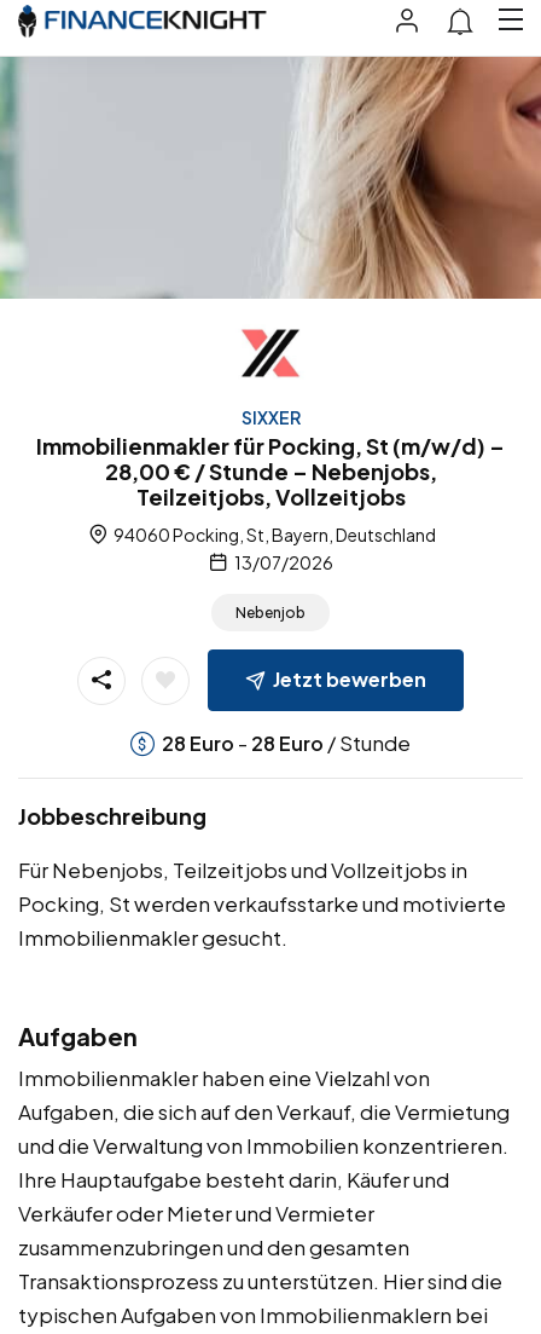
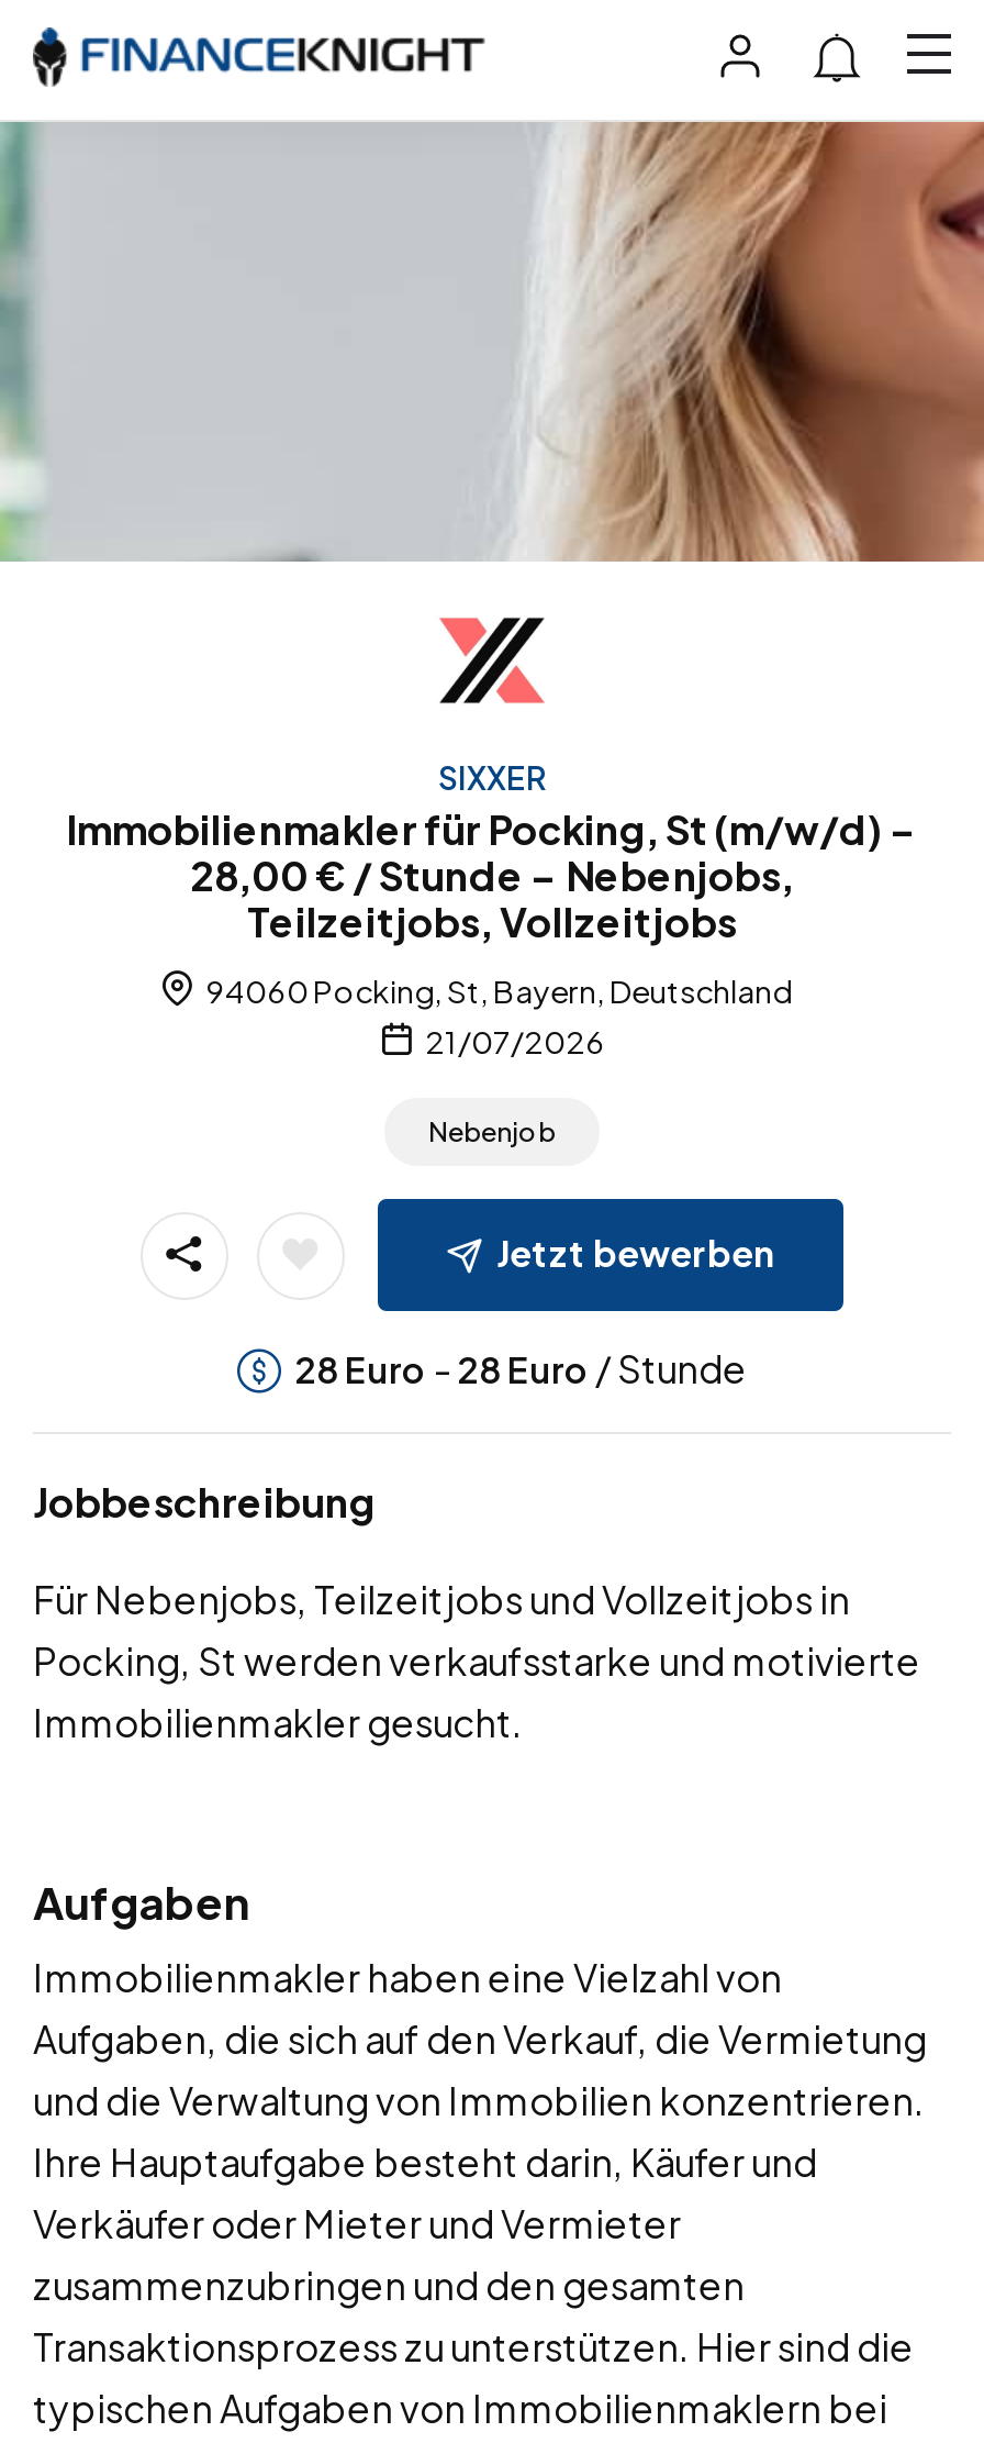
- 13/07/2026
+ 21/07/2026
